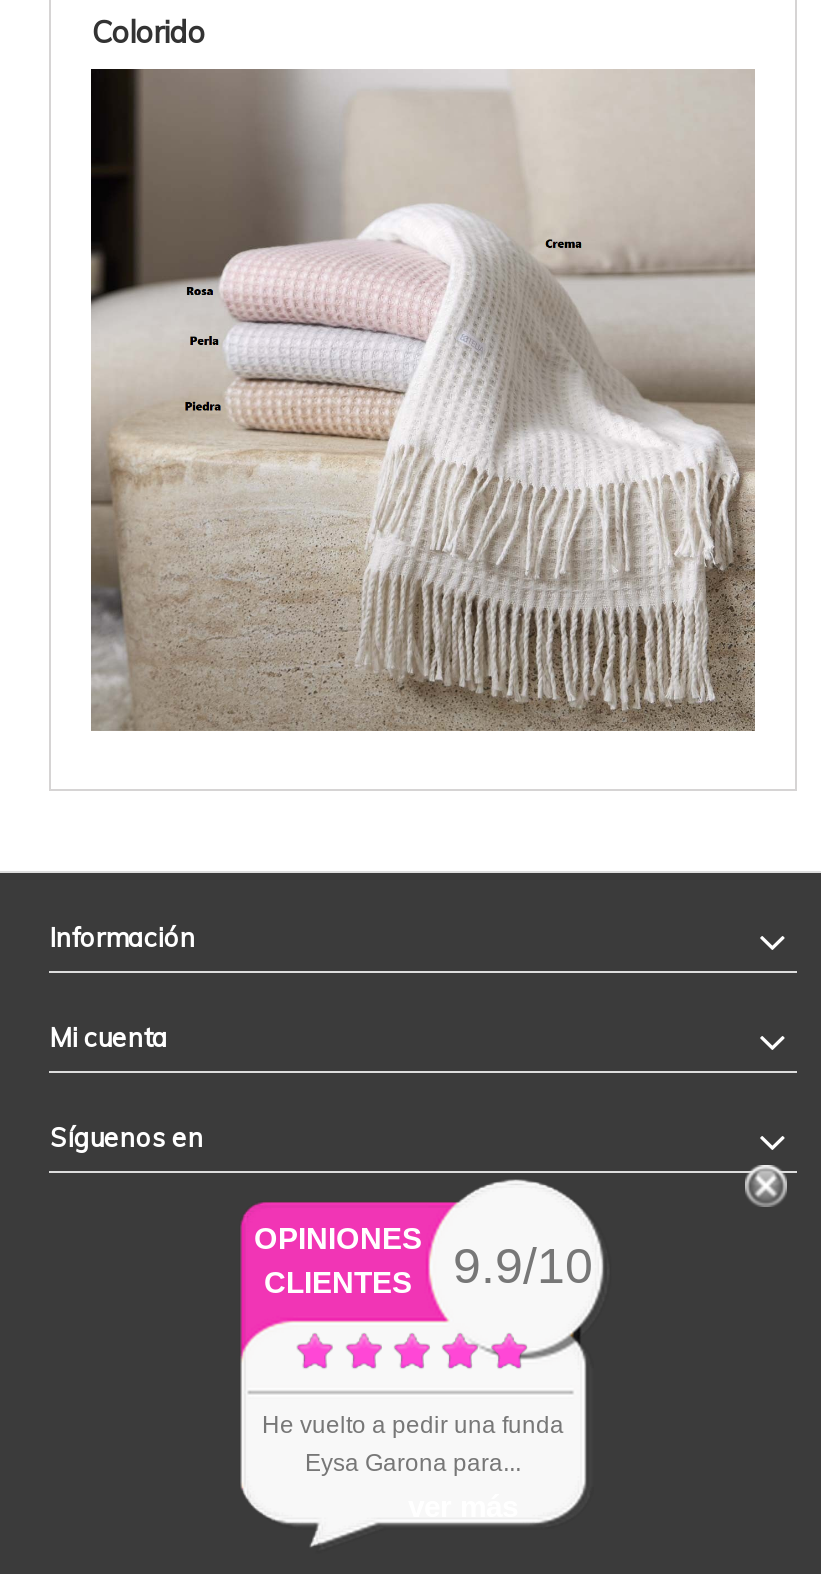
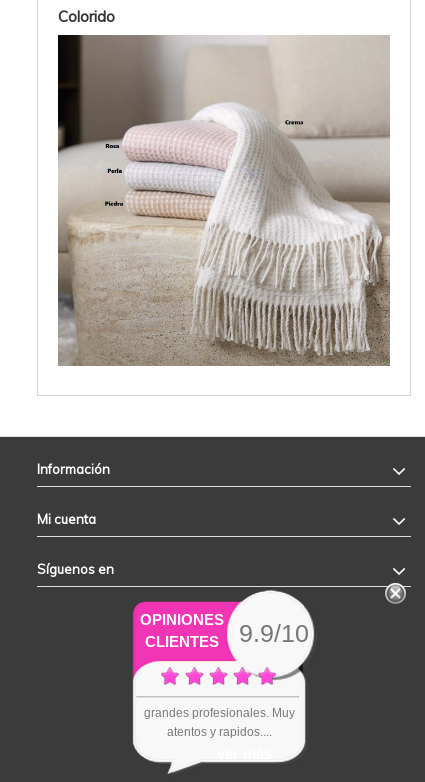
- He vuelto a pedir una funda
- Eysa Garona para...
+ grandes profesionales. Muy
+ atentos y rapidos....
